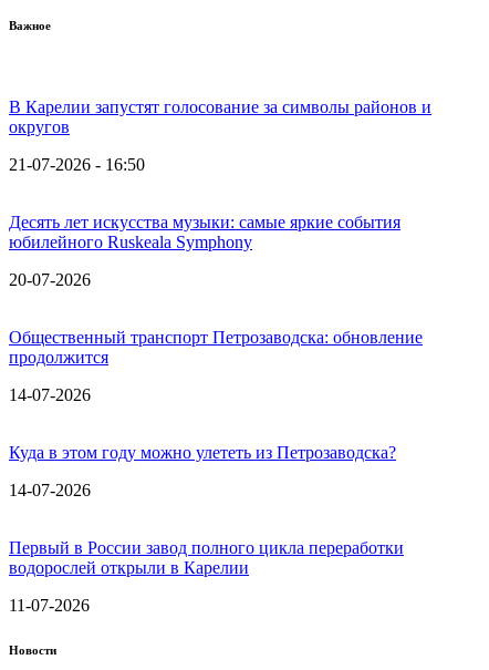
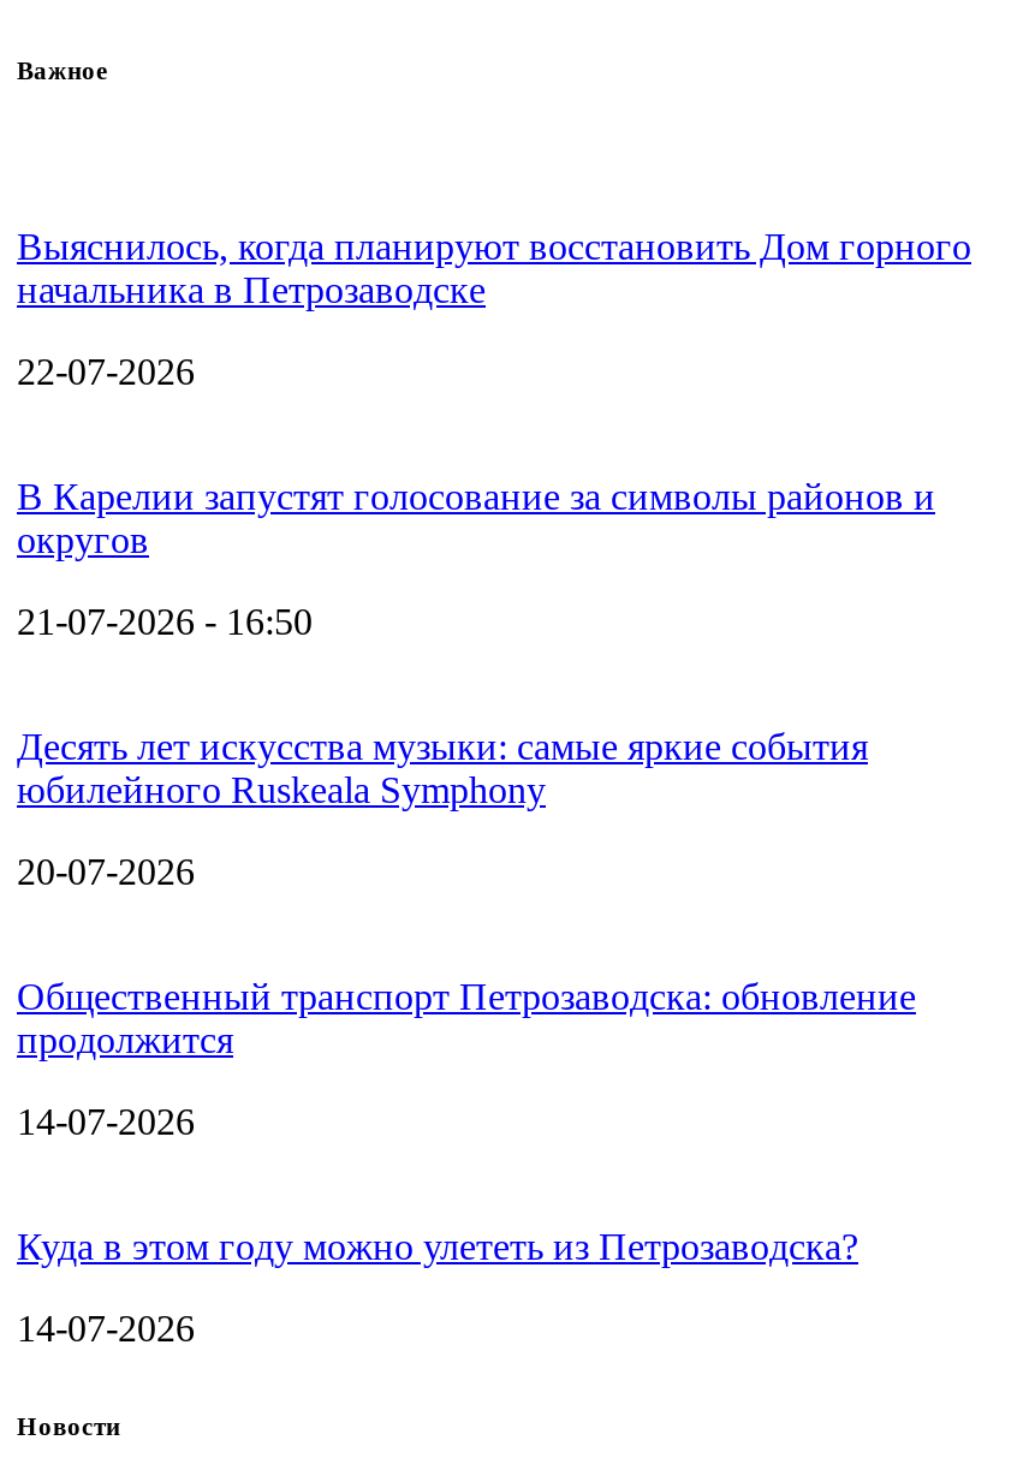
+ Выяснилось, когда планируют восстановить Дом горного
+ начальника в Петрозаводске
+ 22-07-2026

moved down: В Карелии запустят голосование за символы районов и | округов | 21-07-2026 - 16:50 | ... | Куда в этом году можно улететь из Петрозаводска? | 14-07-2026

- Первый в России завод полного цикла переработки
- водорослей открыли в Карелии
- 11-07-2026
